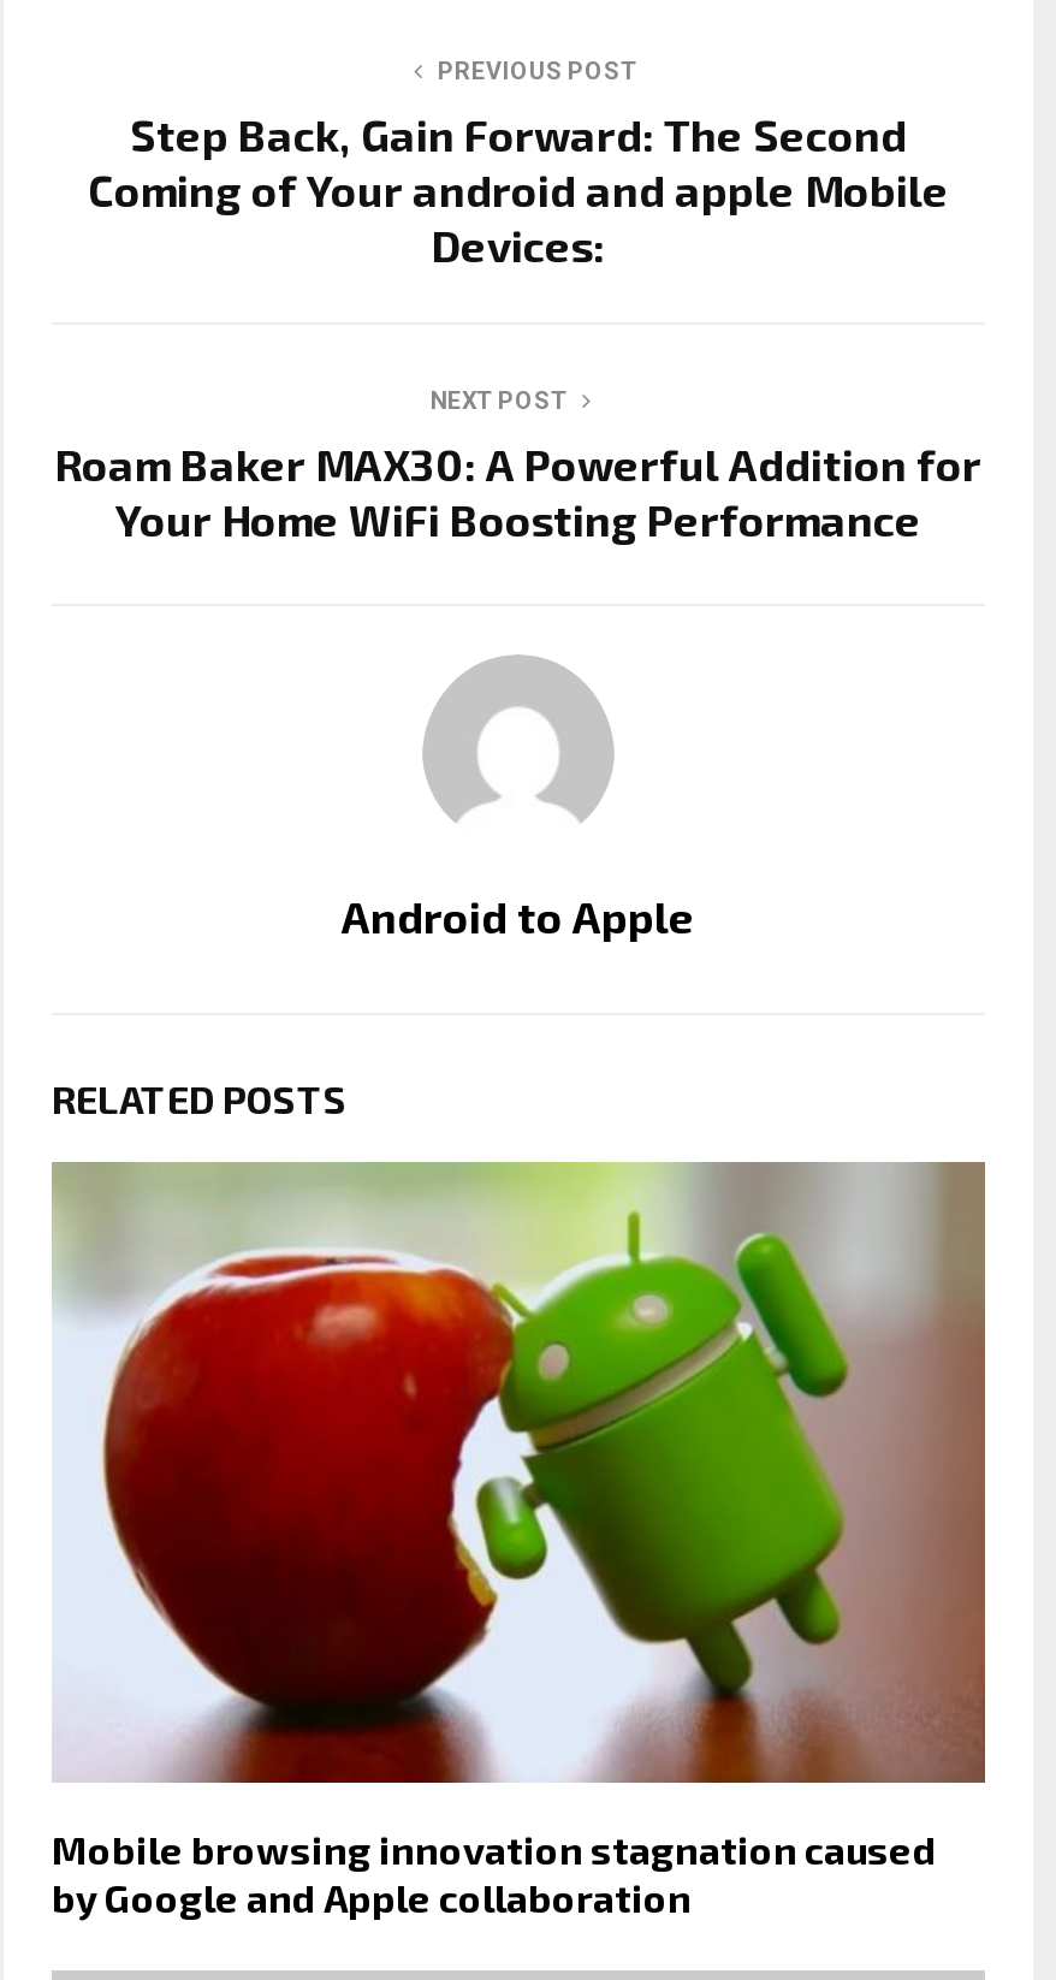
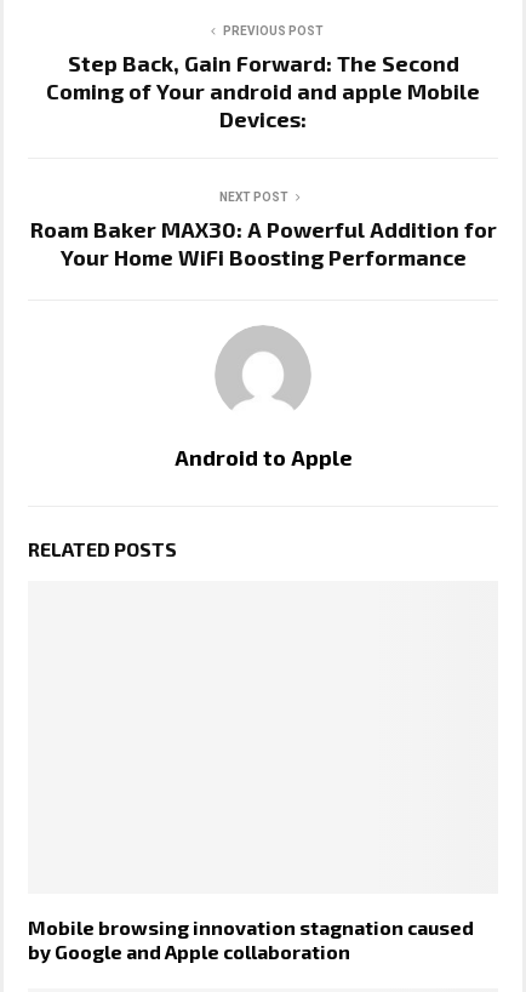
- [image]
